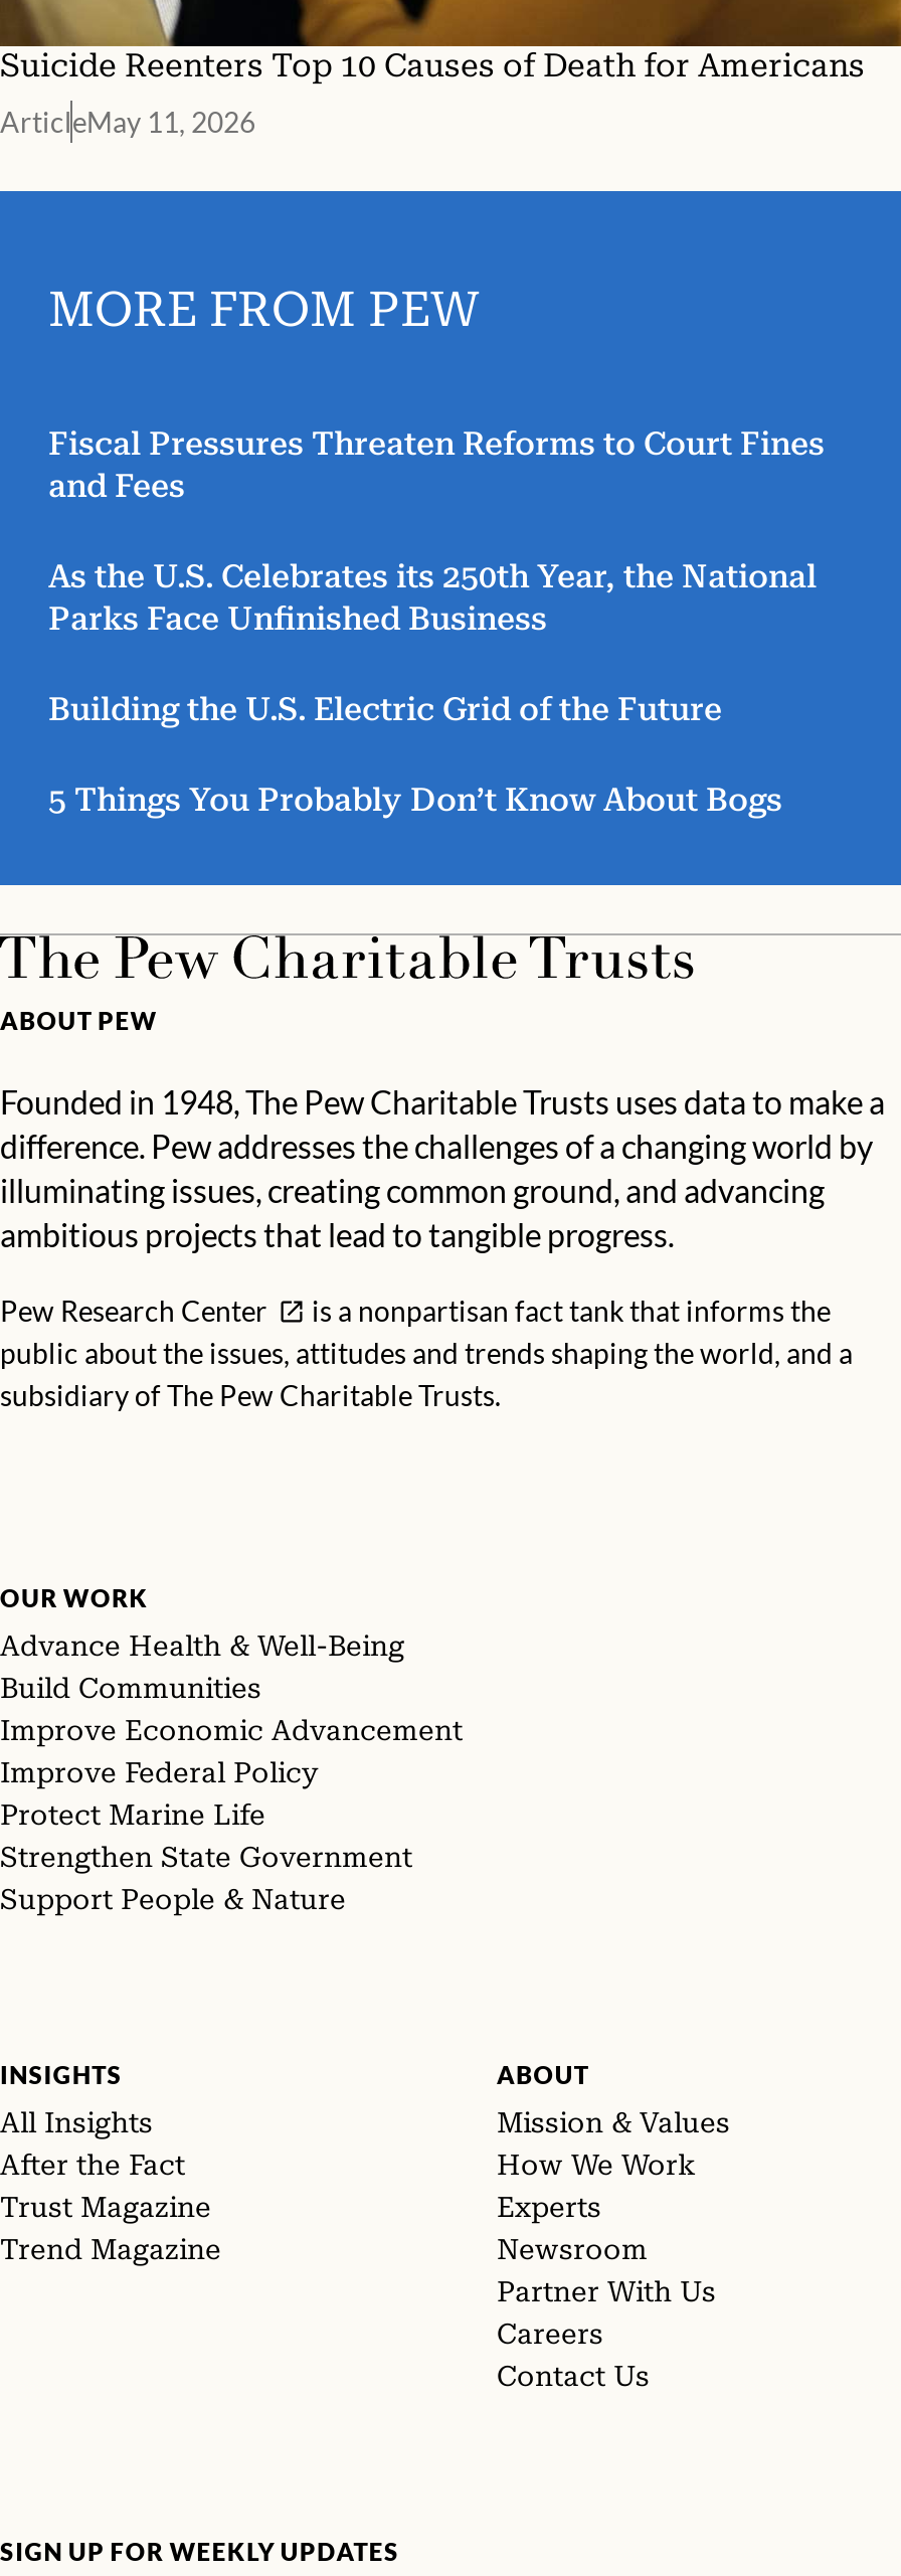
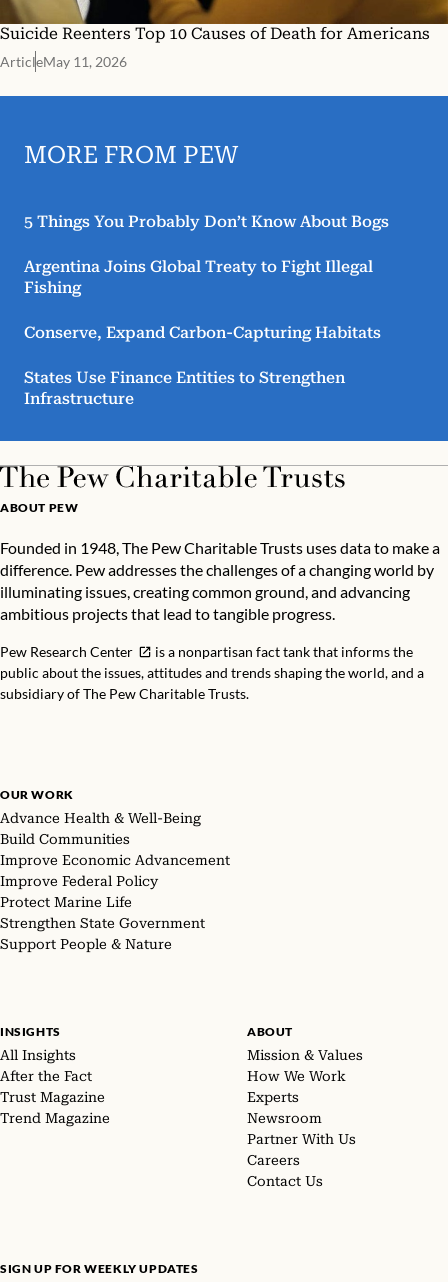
- Fiscal Pressures Threaten Reforms to Court Fines
- and Fees
- As the U.S. Celebrates its 250th Year, the National
- Parks Face Unfinished Business
- Building the U.S. Electric Grid of the Future

moved up: 5 Things You Probably Don’t Know About Bogs

+ Argentina Joins Global Treaty to Fight Illegal
+ Fishing
+ Conserve, Expand Carbon-Capturing Habitats
+ States Use Finance Entities to Strengthen
+ Infrastructure
